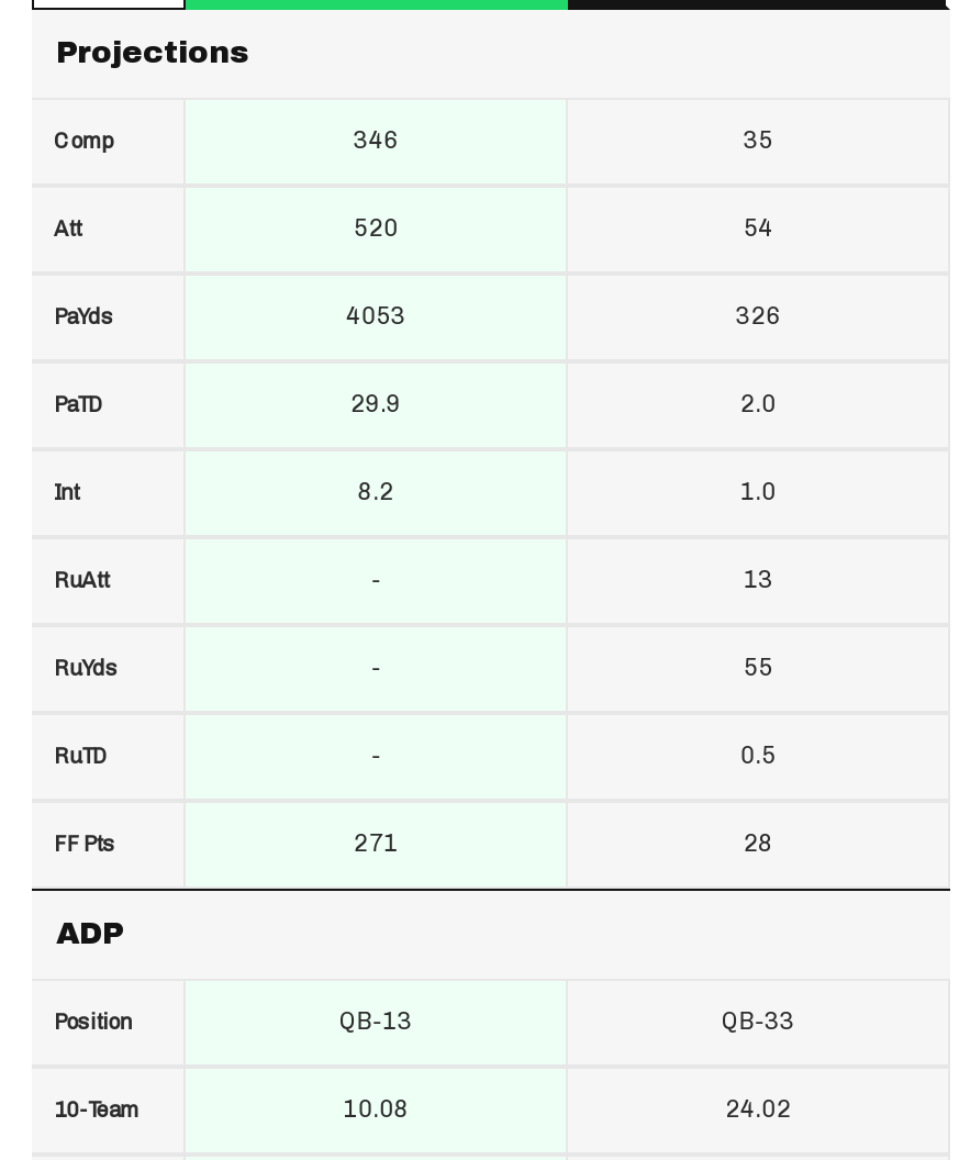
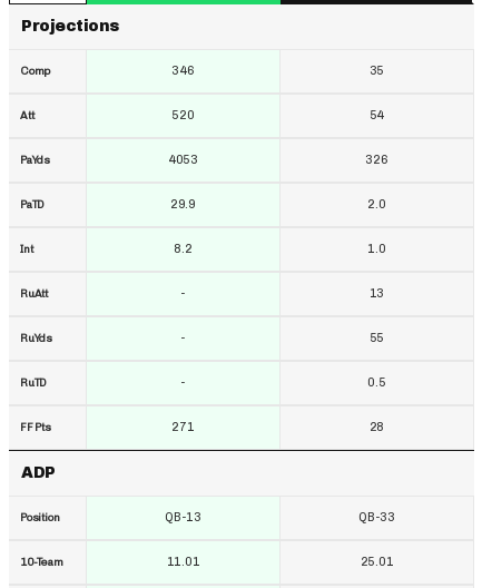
- 10.08
+ 11.01

- 24.02
+ 25.01
